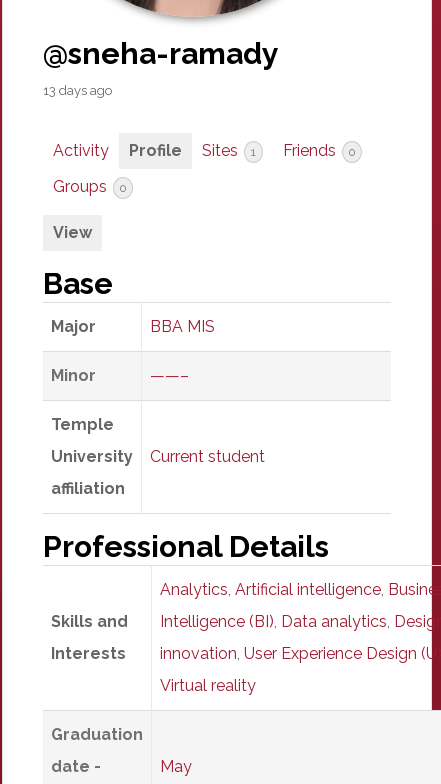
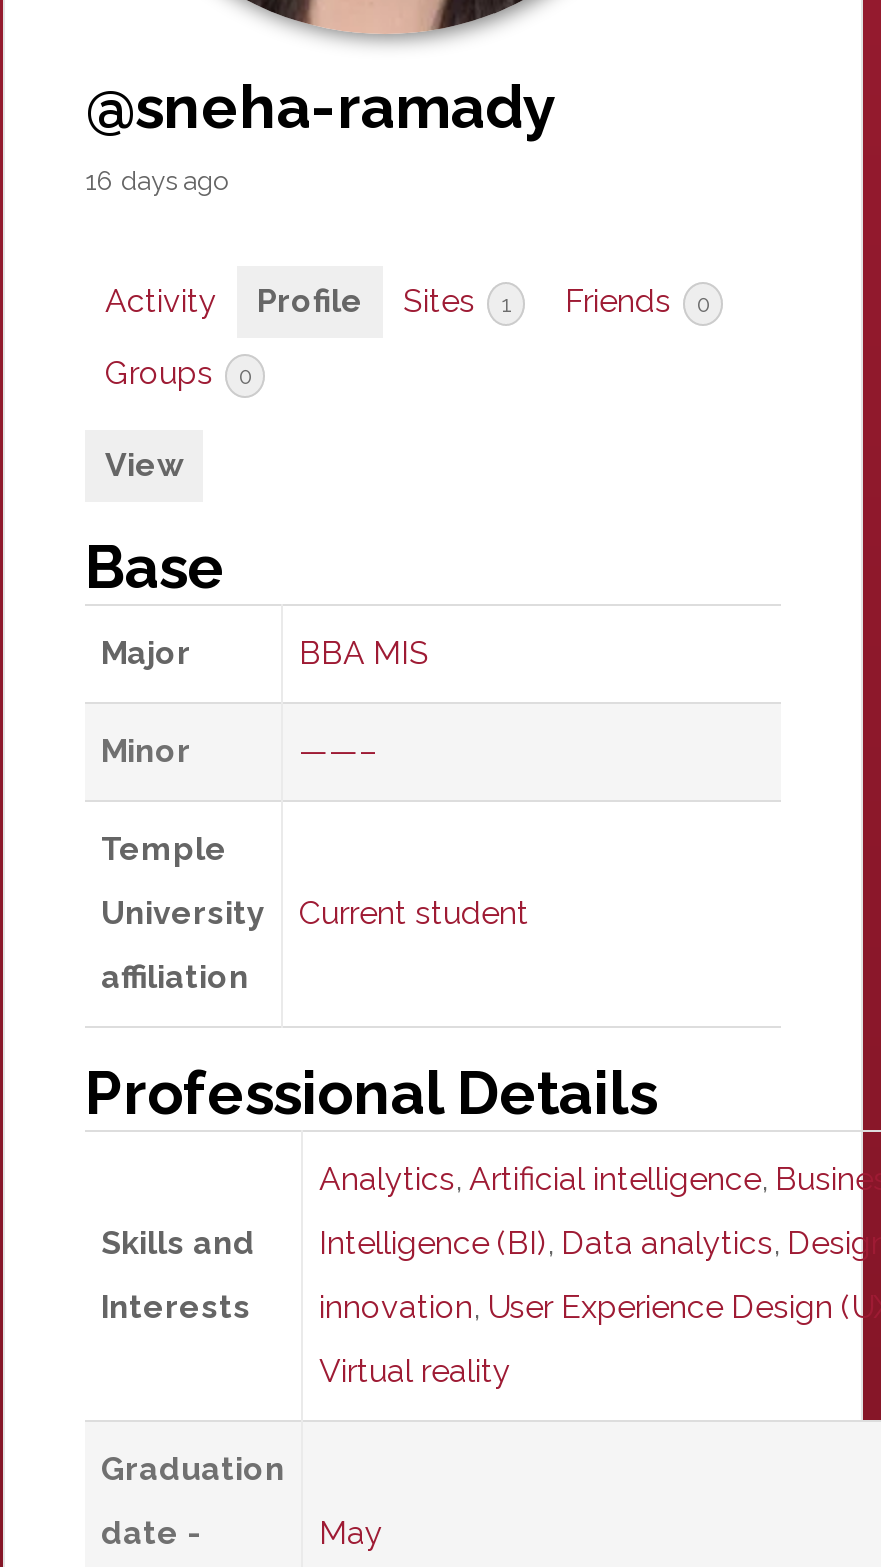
- 13 days ago
+ 16 days ago
